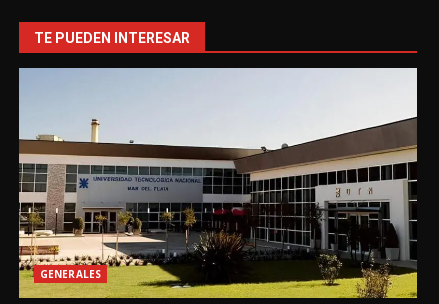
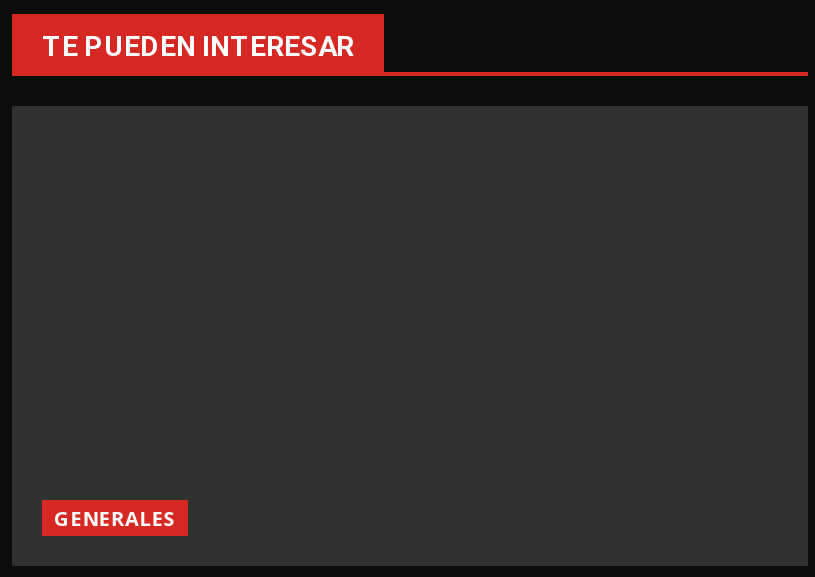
- [image]
